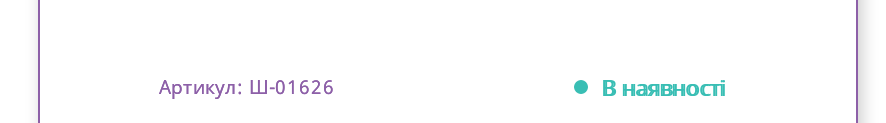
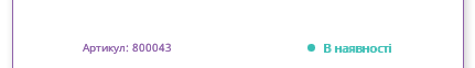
- Артикул: Ш-01626
+ Артикул: 800043
